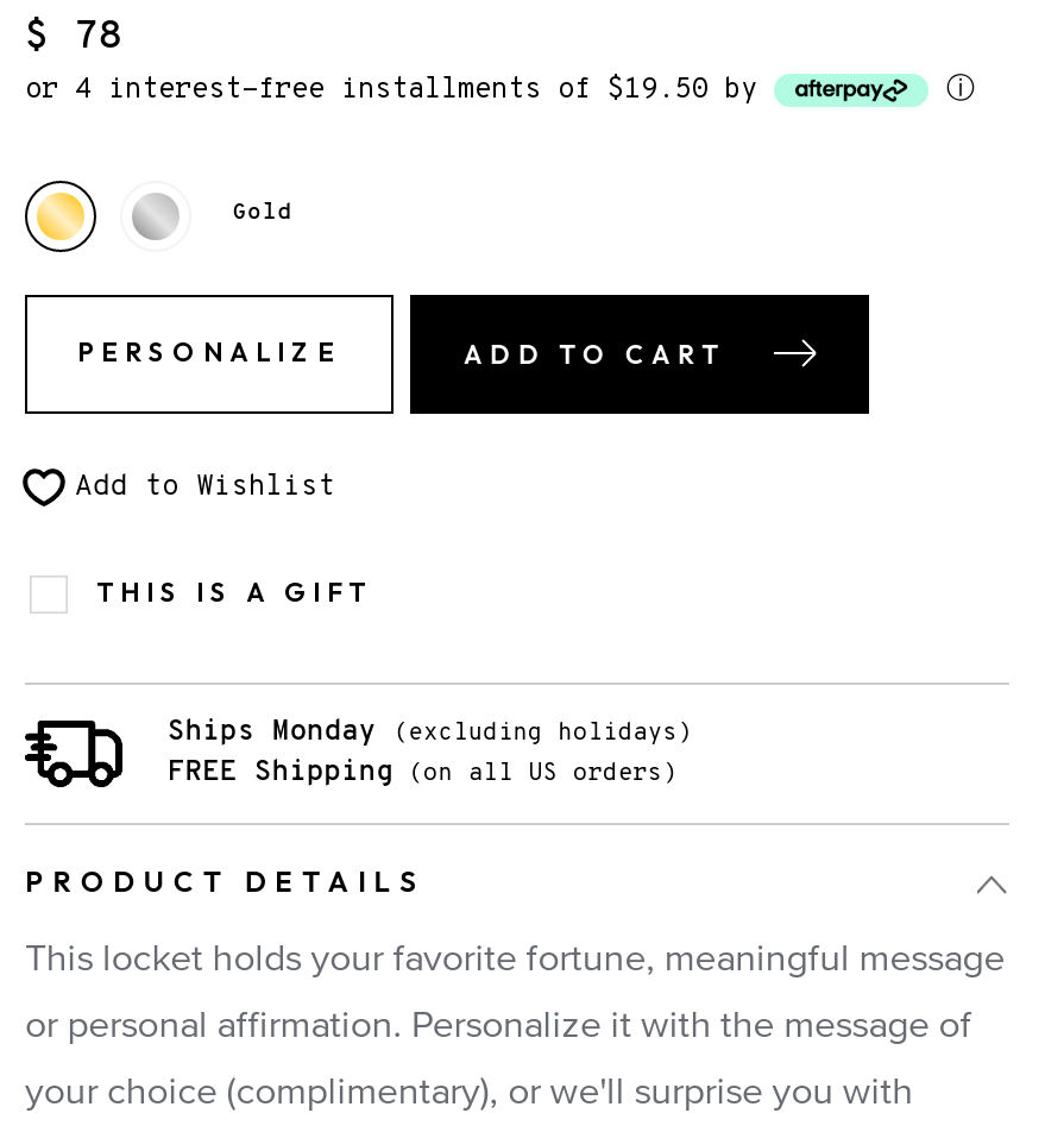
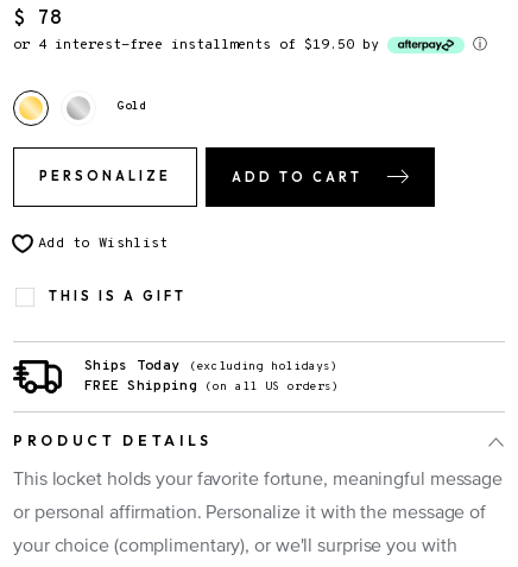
- Ships Monday (excluding holidays)
+ Ships Today (excluding holidays)
